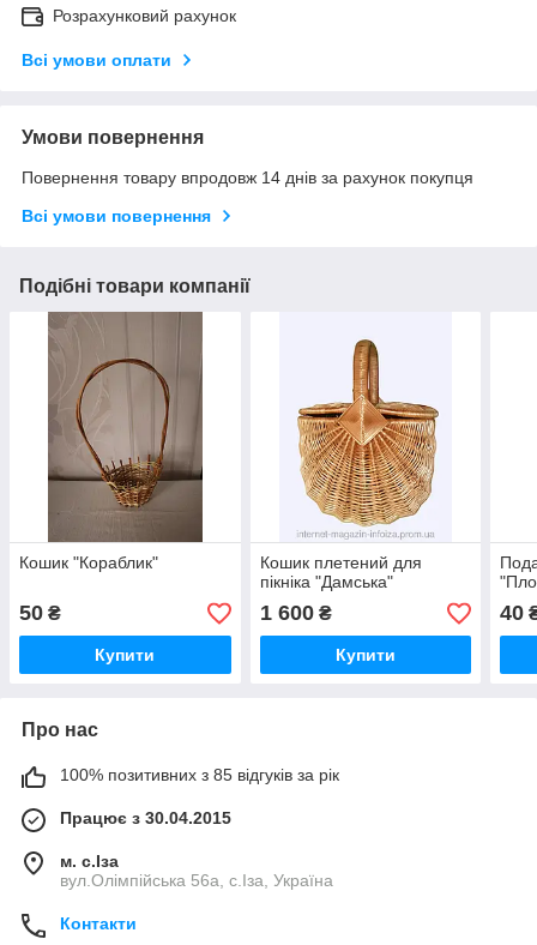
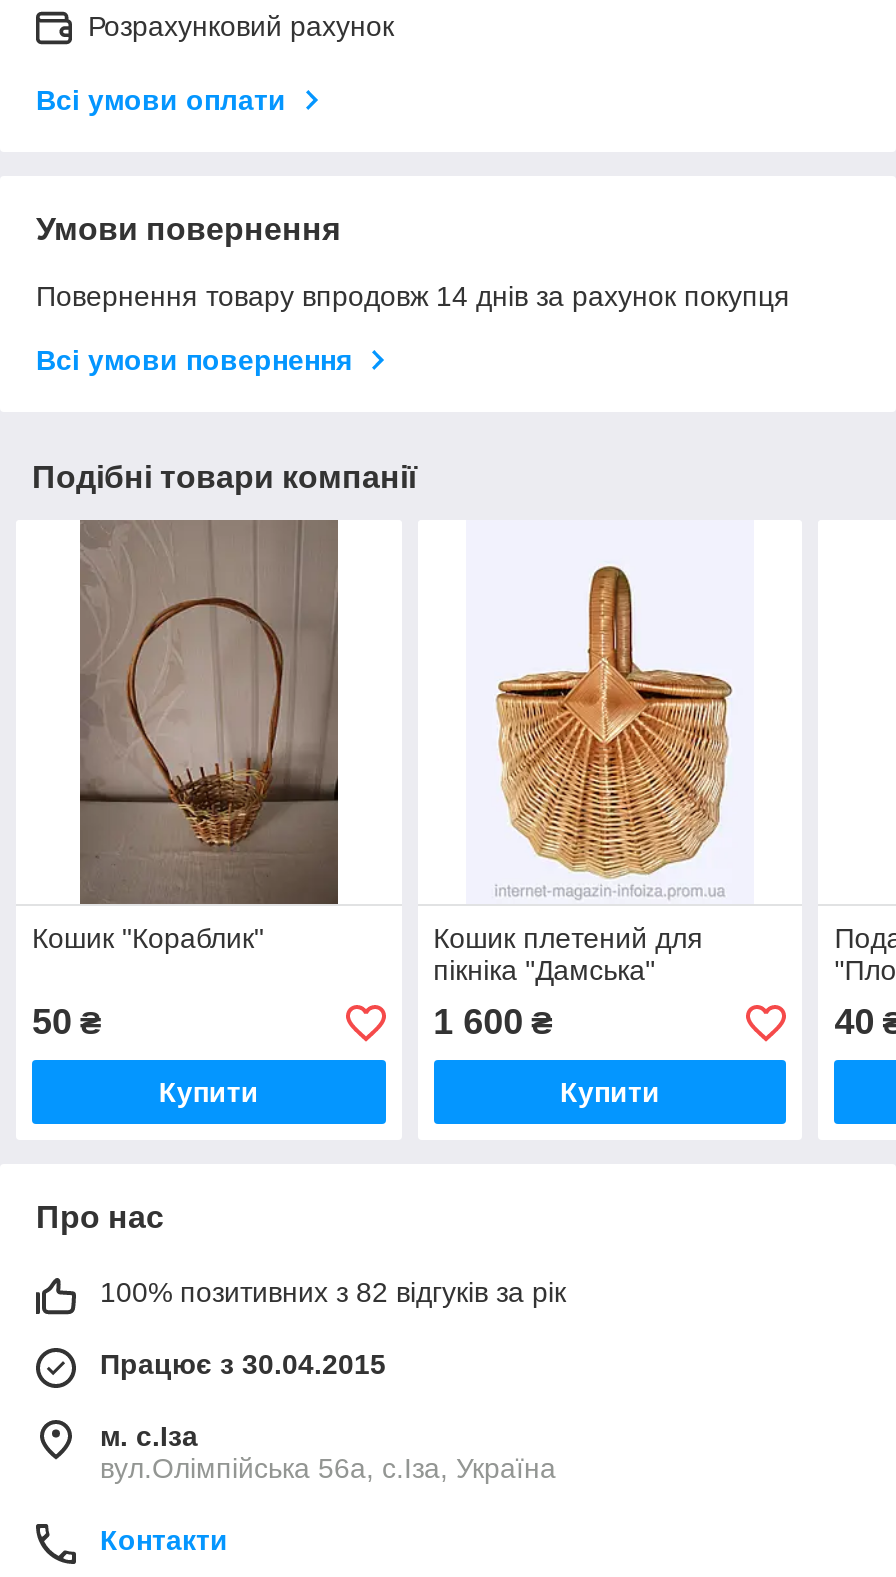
- 100% позитивних з 85 відгуків за рік
+ 100% позитивних з 82 відгуків за рік
